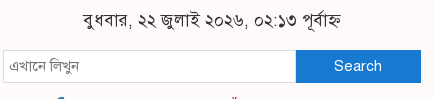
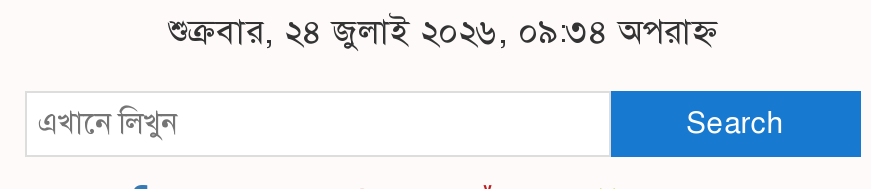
- বুধবার, ২২ জুলাই ২০২৬, ০২:১৩ পূর্বাহ্ন
+ শুক্রবার, ২৪ জুলাই ২০২৬, ০৯:৩৪ অপরাহ্ন
